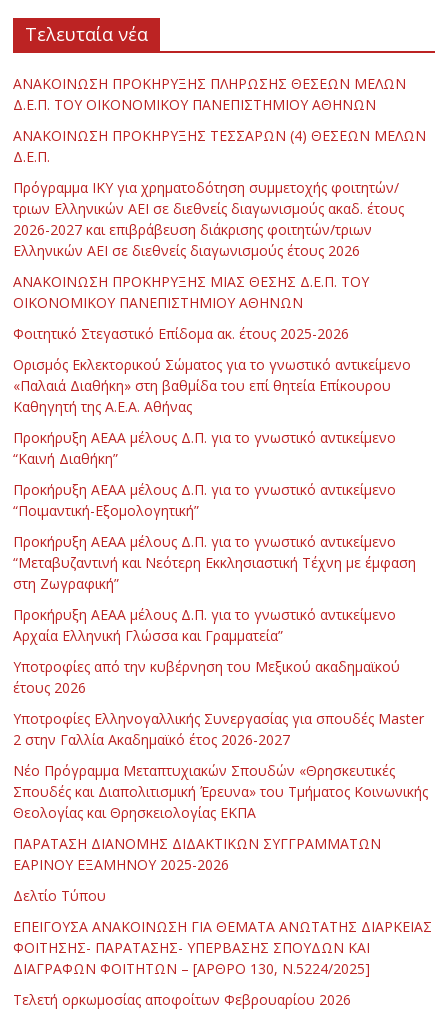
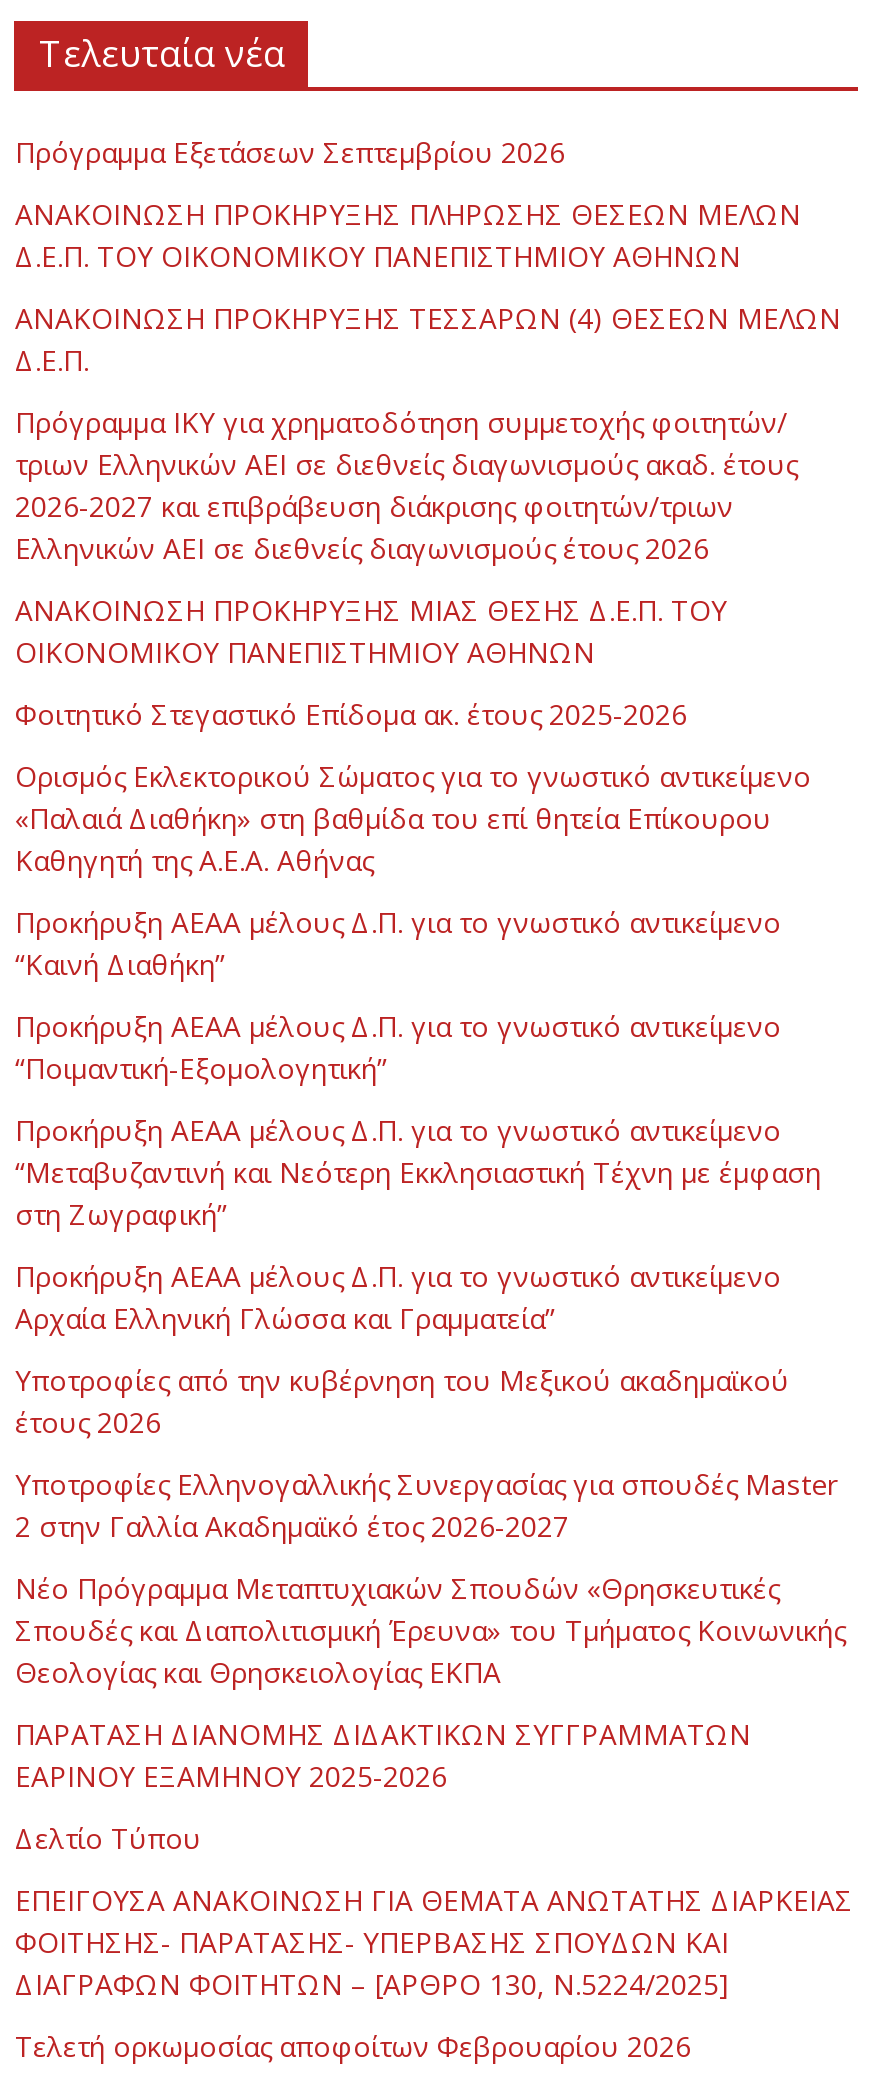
+ Πρόγραμμα Εξετάσεων Σεπτεμβρίου 2026
